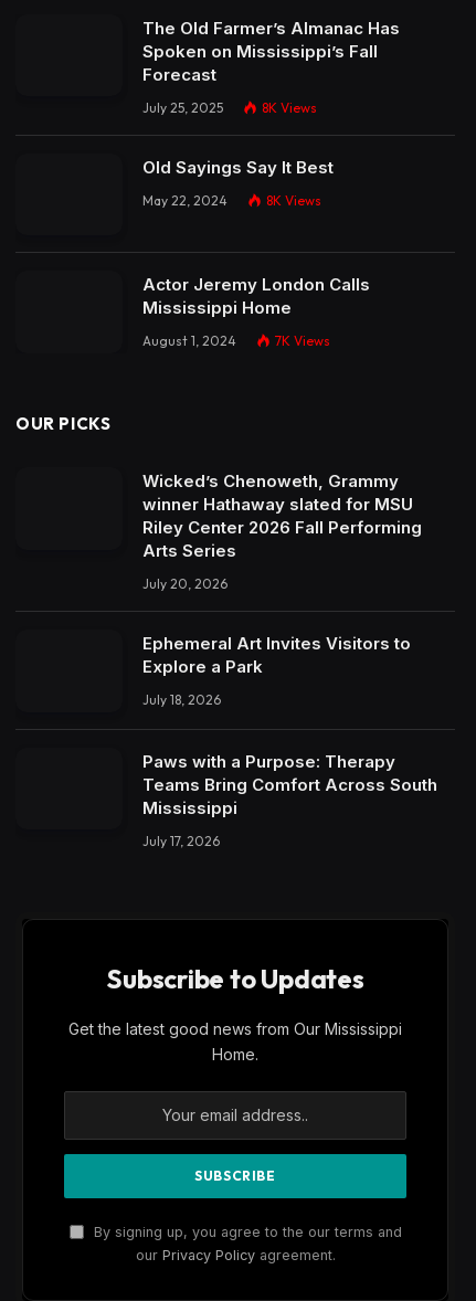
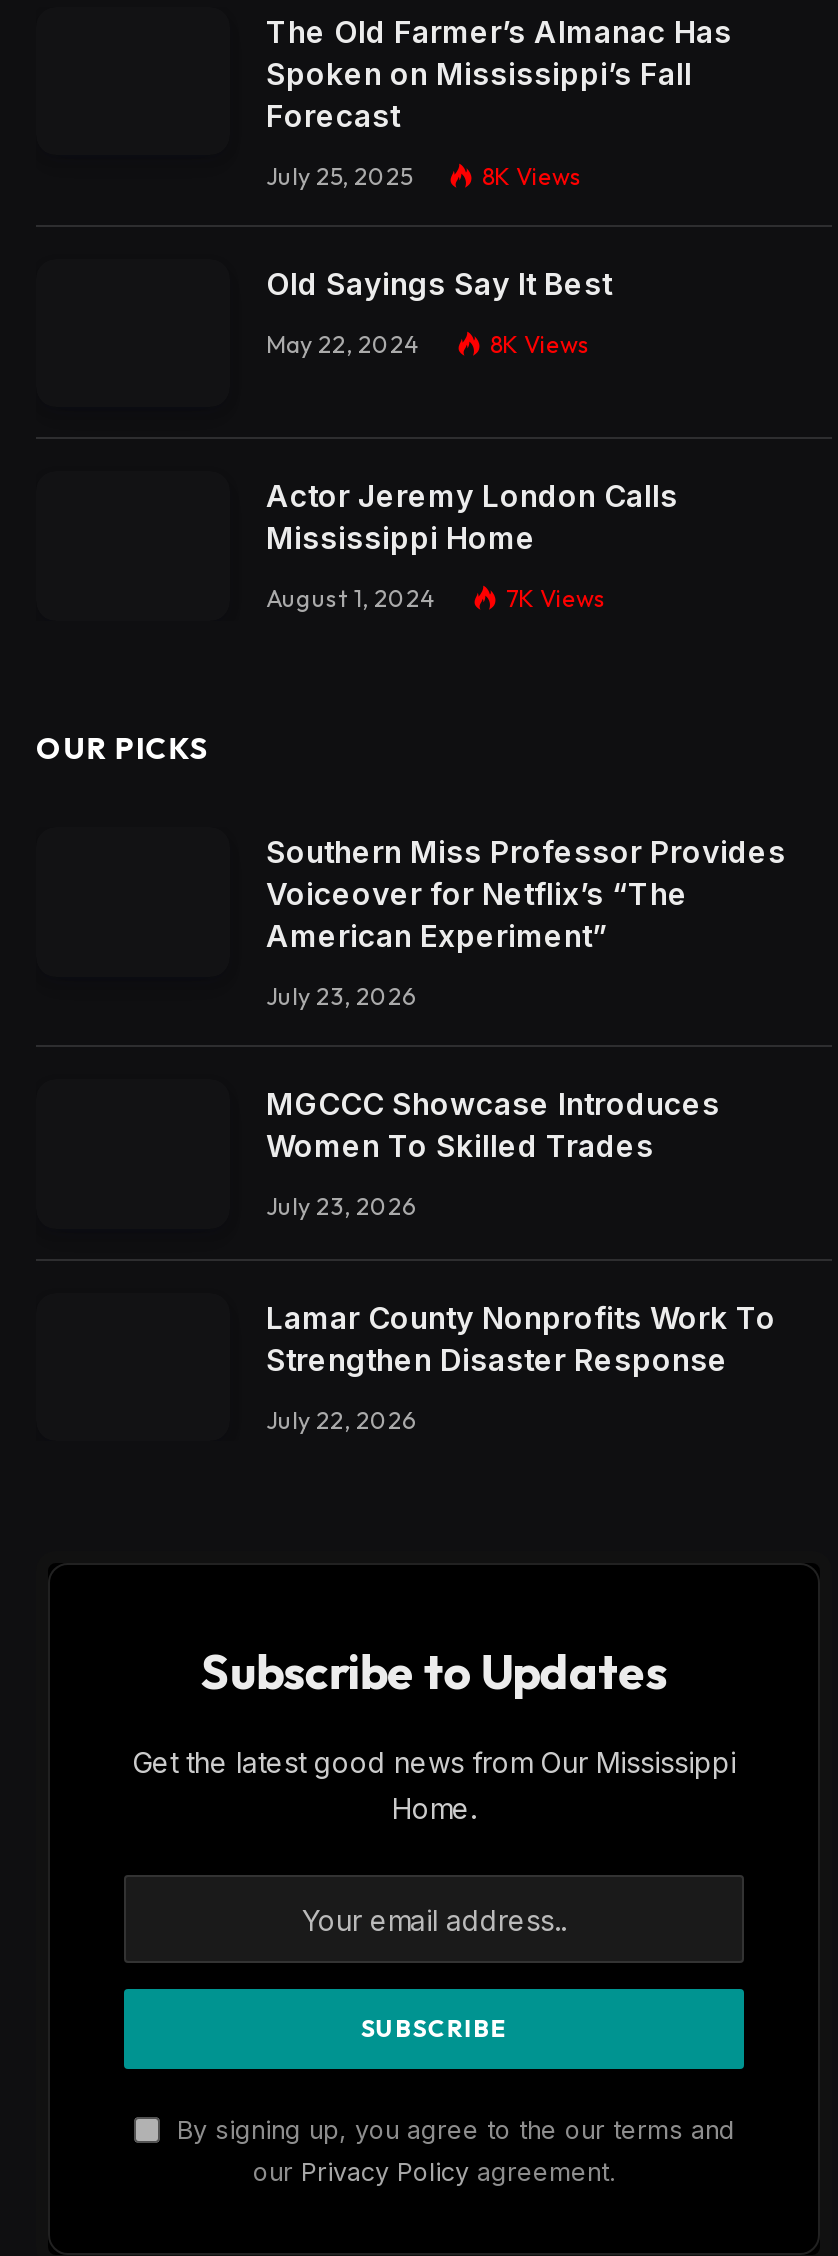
- Wicked’s Chenoweth, Grammy
- winner Hathaway slated for MSU
- Riley Center 2026 Fall Performing
- Arts Series
+ Southern Miss Professor Provides
+ Voiceover for Netflix’s “The
+ American Experiment”

- July 20, 2026
+ July 23, 2026

- Ephemeral Art Invites Visitors to
- Explore a Park
+ MGCCC Showcase Introduces
+ Women To Skilled Trades

- July 18, 2026
+ July 23, 2026

- Paws with a Purpose: Therapy
- Teams Bring Comfort Across South
- Mississippi
+ Lamar County Nonprofits Work To
+ Strengthen Disaster Response

- July 17, 2026
+ July 22, 2026
